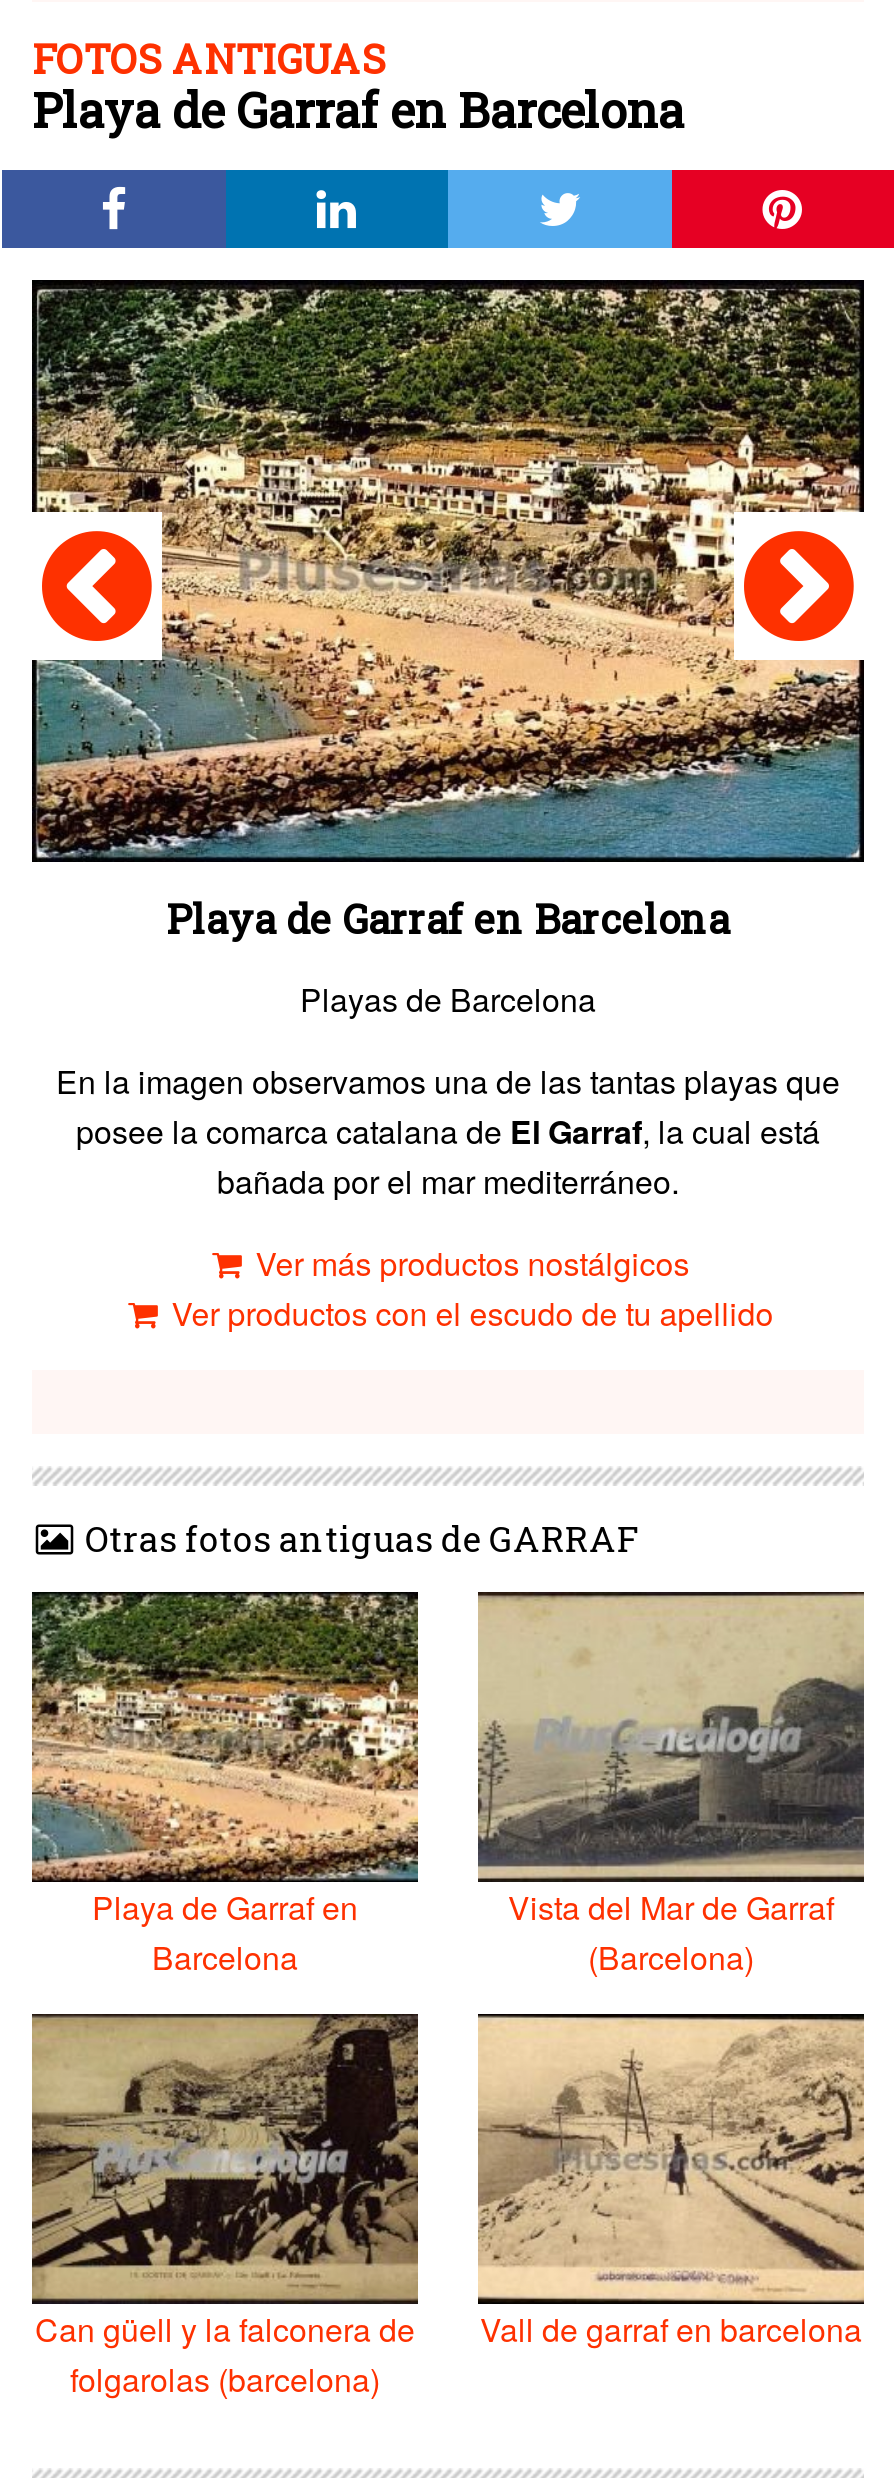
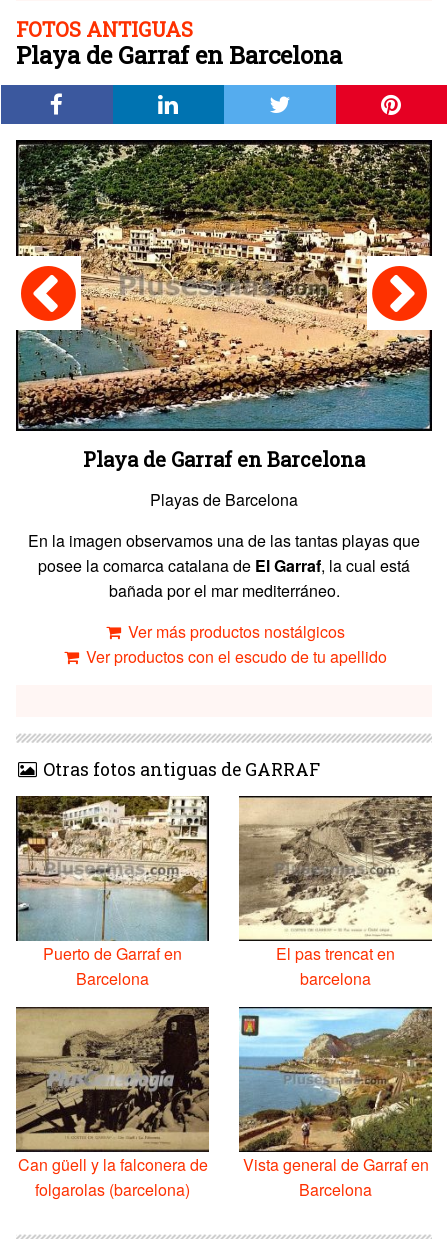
- [image]
- Playa de Garraf en
+ [image]
+ Puerto de Garraf en

- [image]
- Vista del Mar de Garraf
- (Barcelona)
+ [image]
+ El pas trencat en
+ barcelona

- [image]
- Vall de garraf en barcelona
+ [image]
+ Vista general de Garraf en
+ Barcelona
